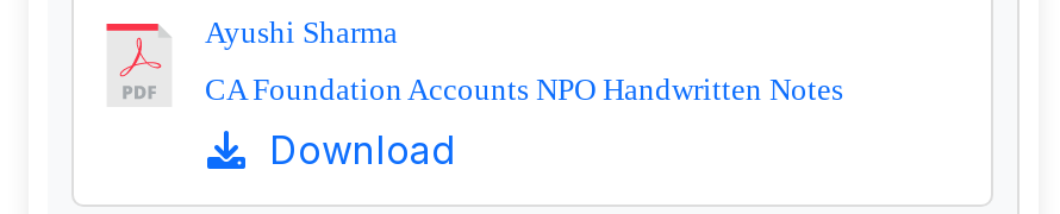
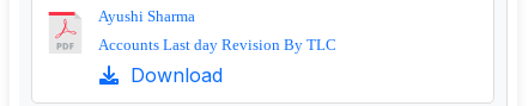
- CA Foundation Accounts NPO Handwritten Notes
+ Accounts Last day Revision By TLC
